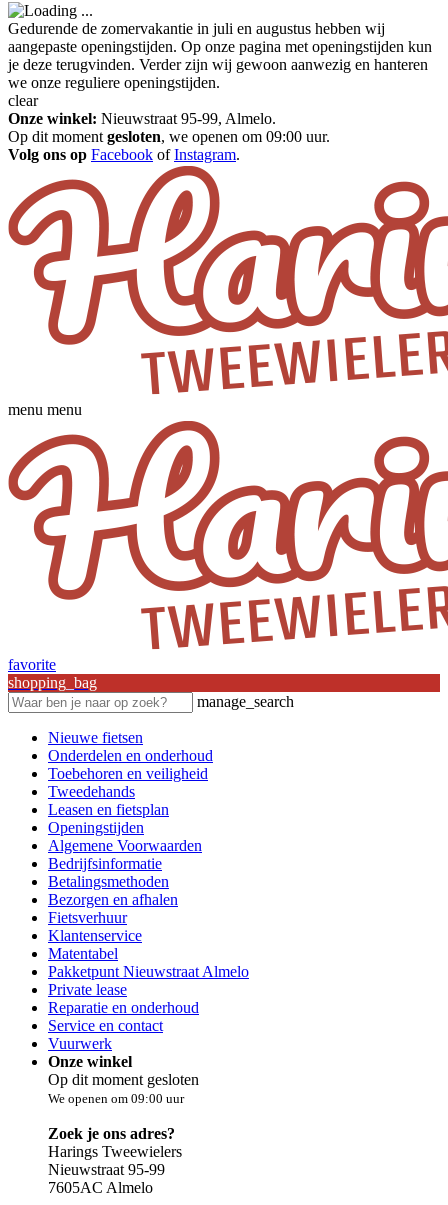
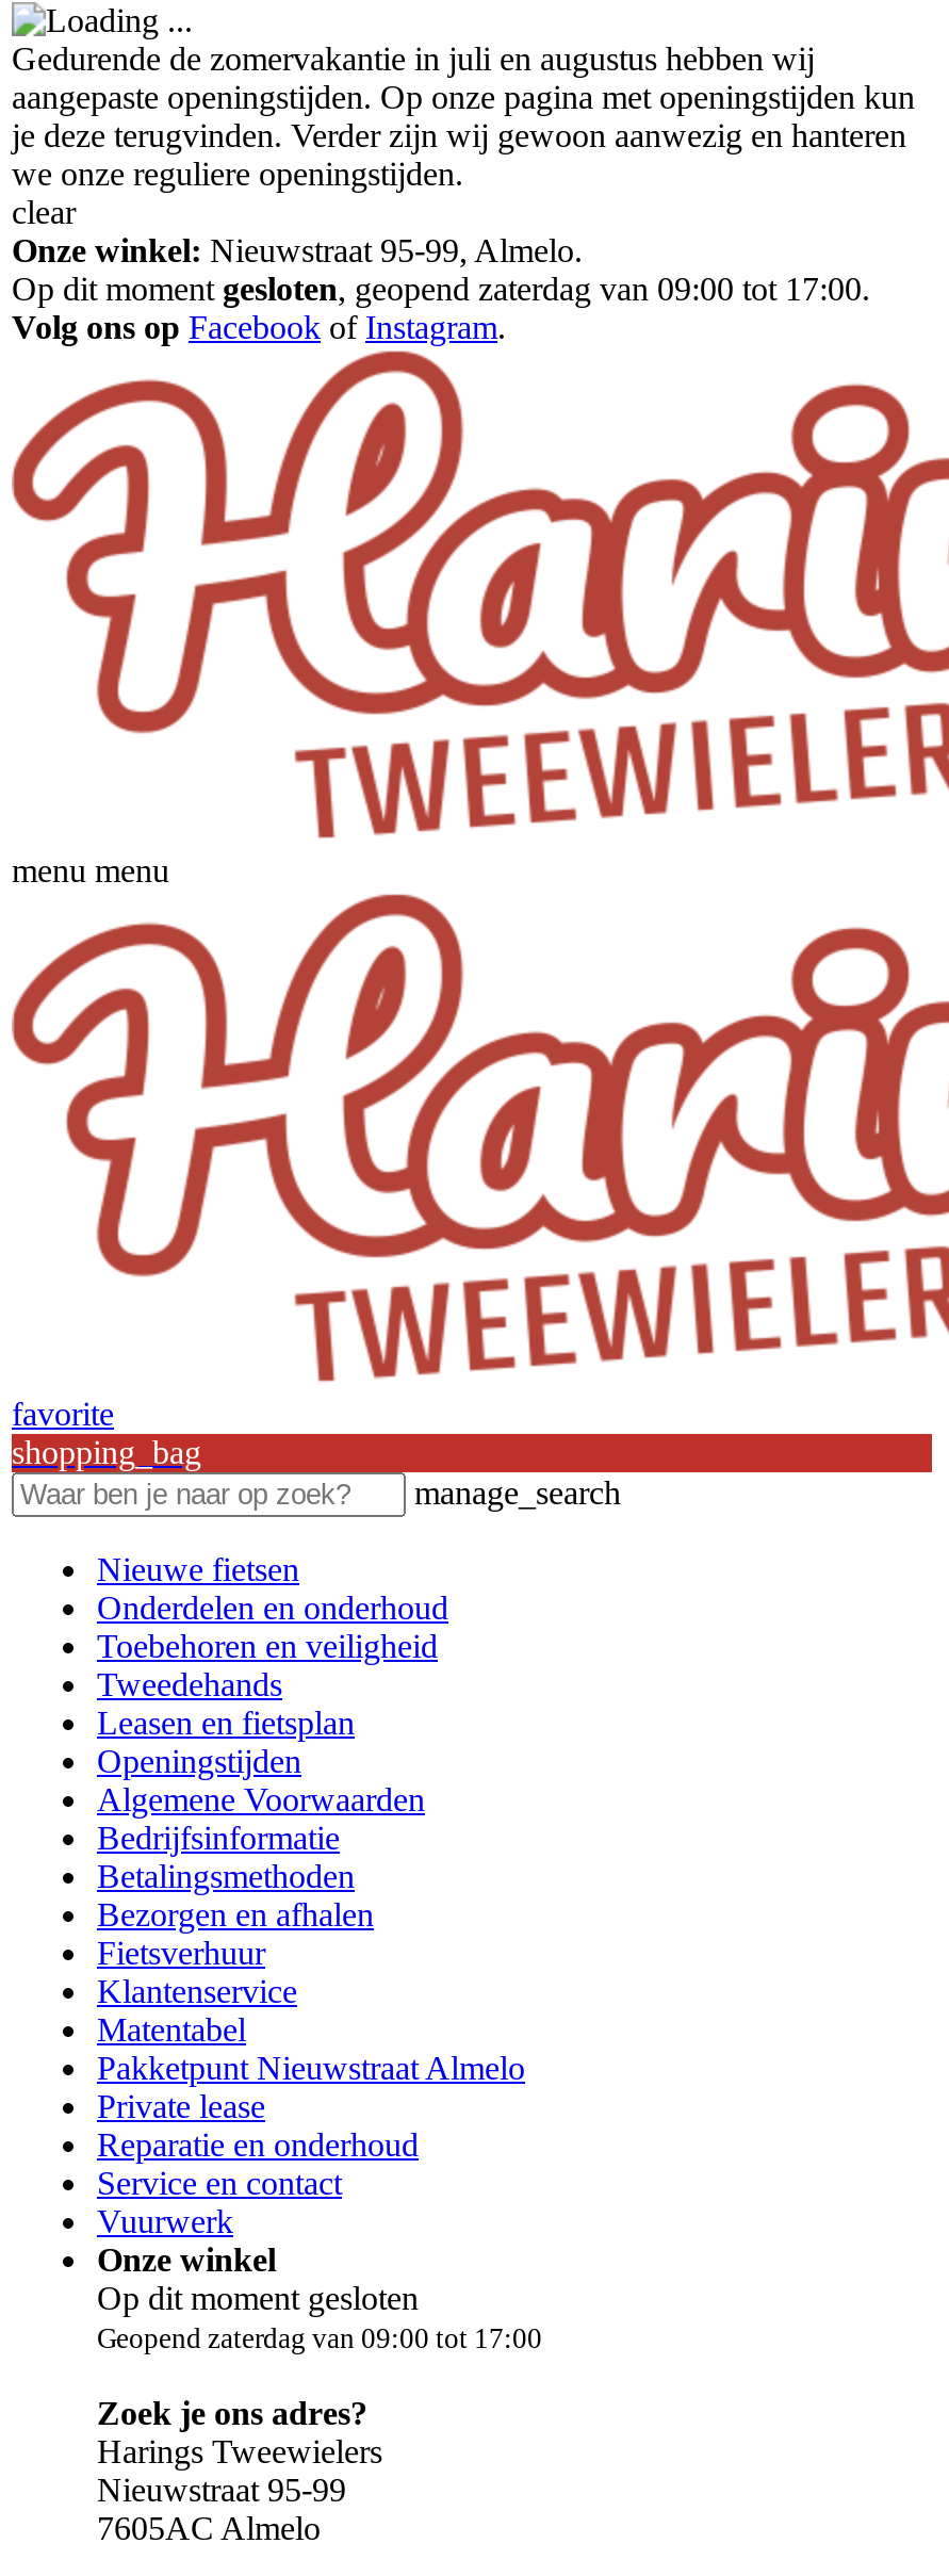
- Op dit moment gesloten, we openen om 09:00 uur.
+ Op dit moment gesloten, geopend zaterdag van 09:00 tot 17:00.

- We openen om 09:00 uur
+ Geopend zaterdag van 09:00 tot 17:00
